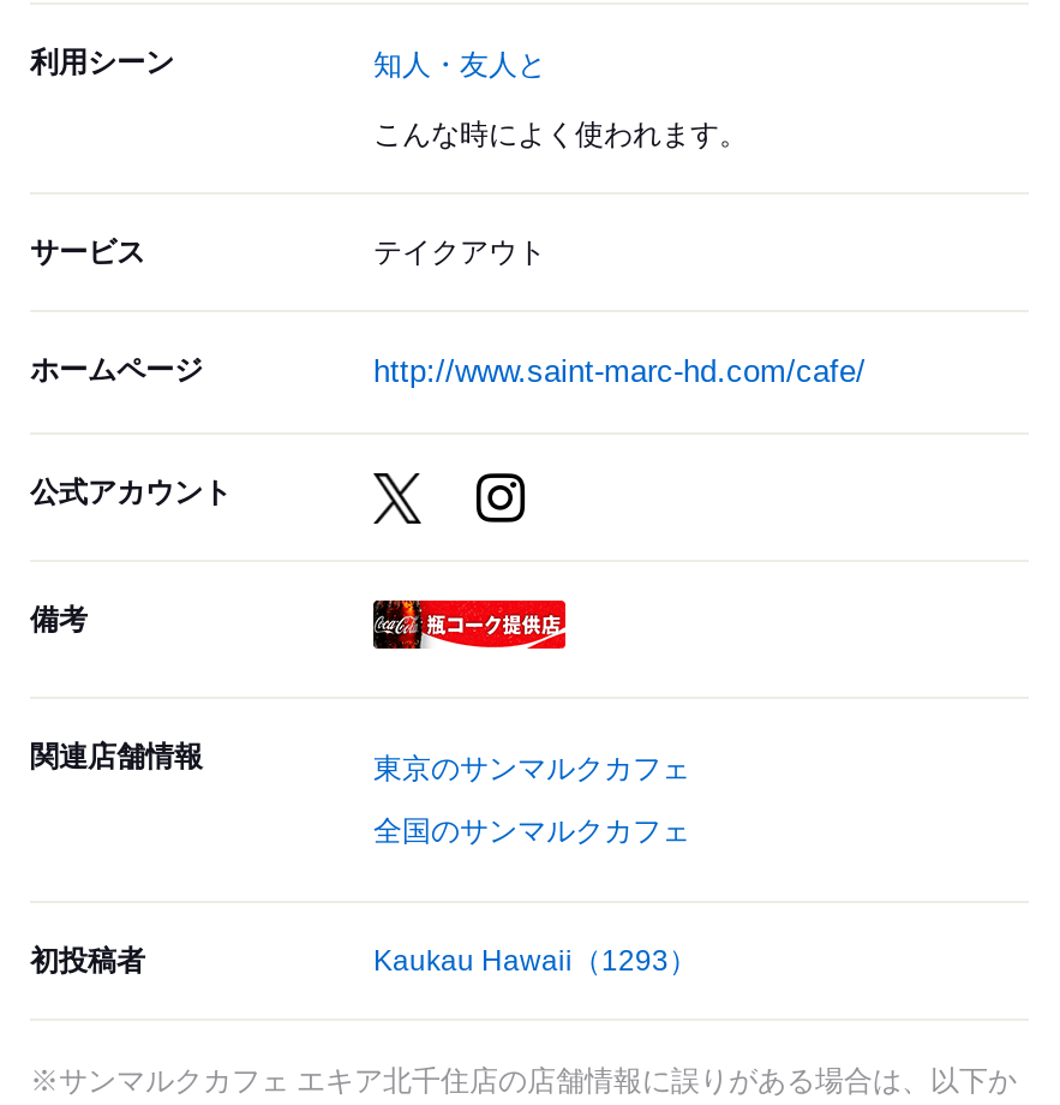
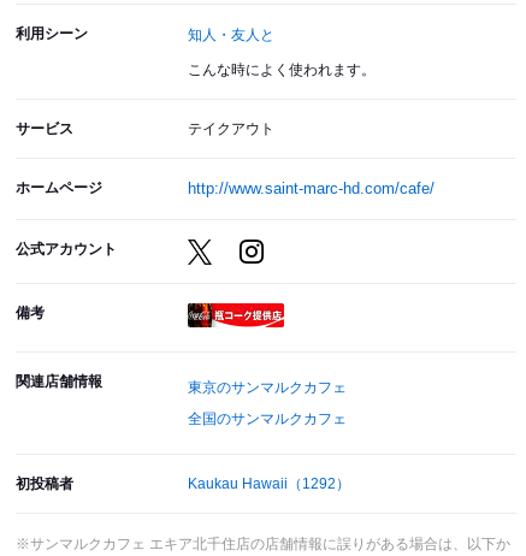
- Kaukau Hawaii（1293）
+ Kaukau Hawaii（1292）
